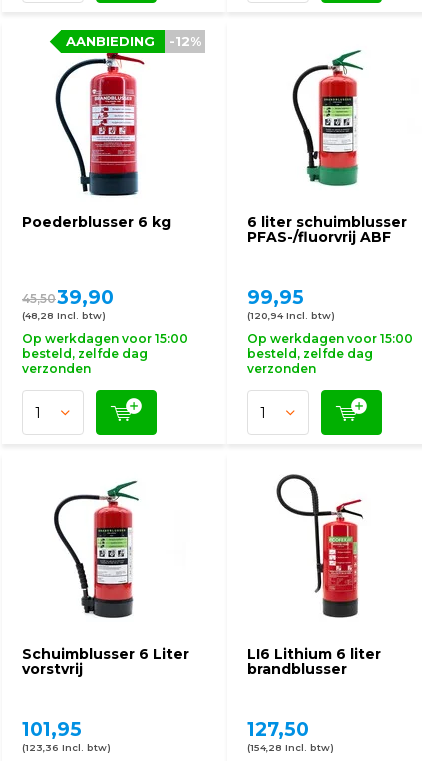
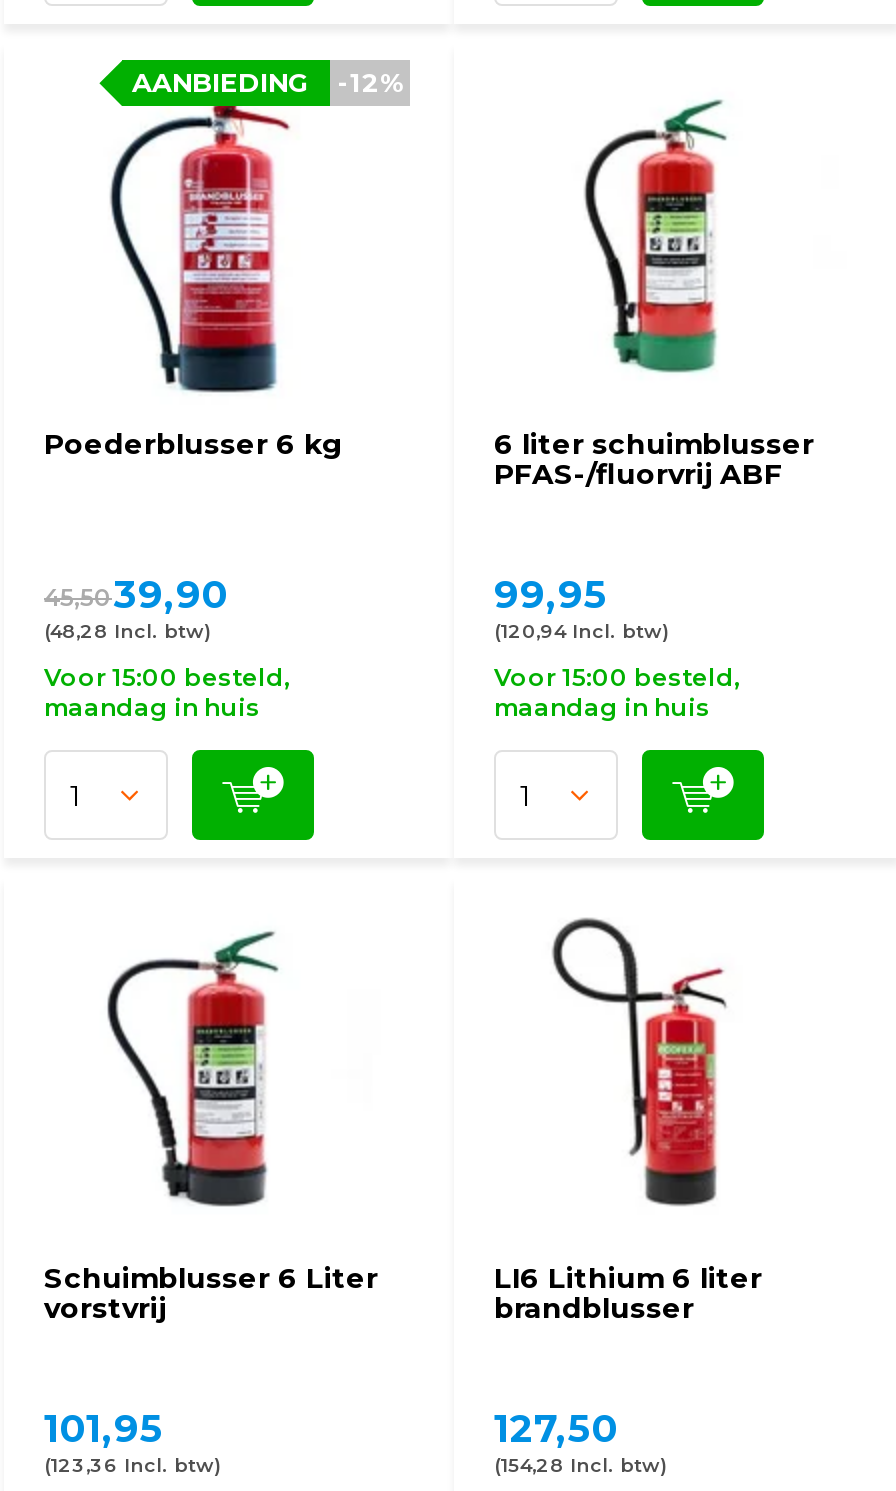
- Op werkdagen voor 15:00
- besteld, zelfde dag
- verzonden
+ Voor 15:00 besteld,
+ maandag in huis

- Op werkdagen voor 15:00
- besteld, zelfde dag
- verzonden
+ Voor 15:00 besteld,
+ maandag in huis
